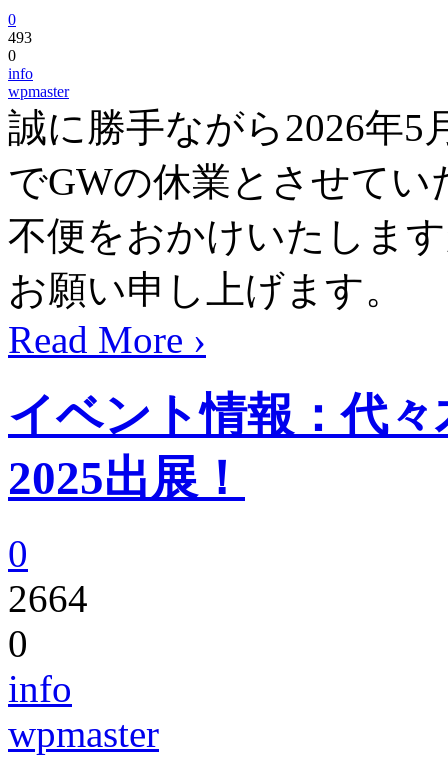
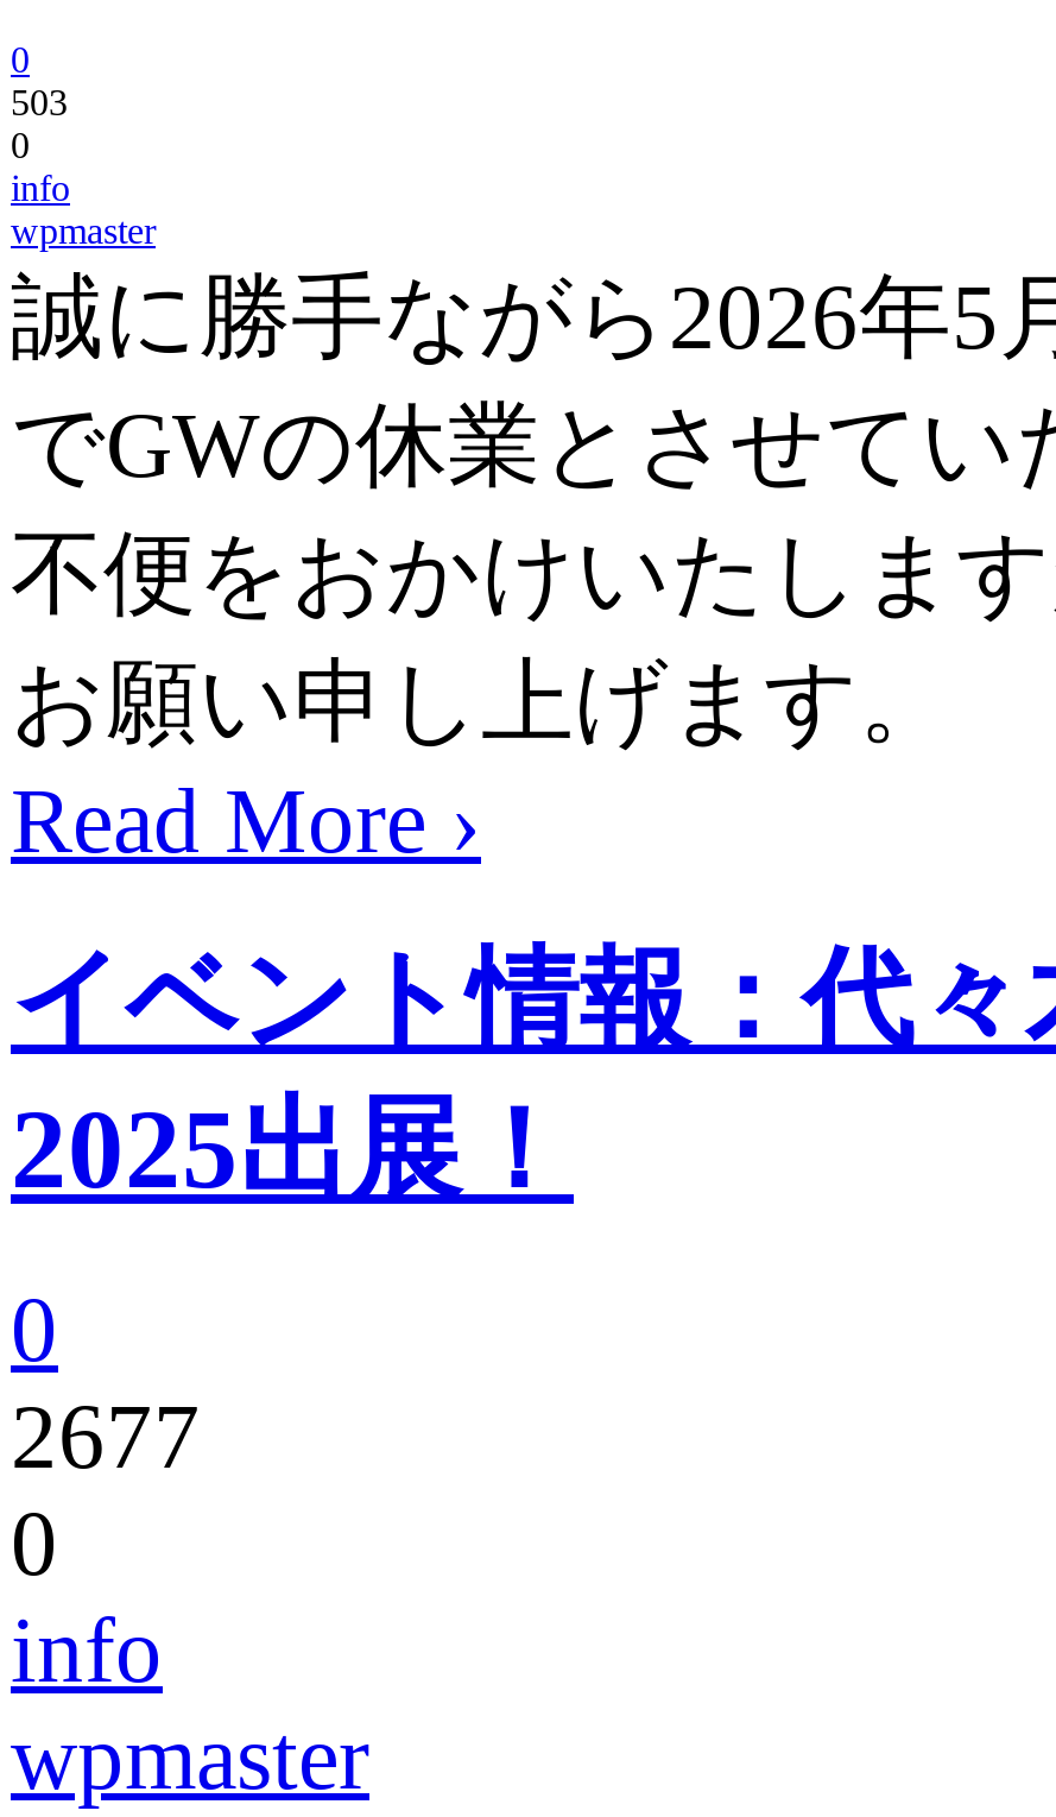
- 493
+ 503

- 2664
+ 2677
